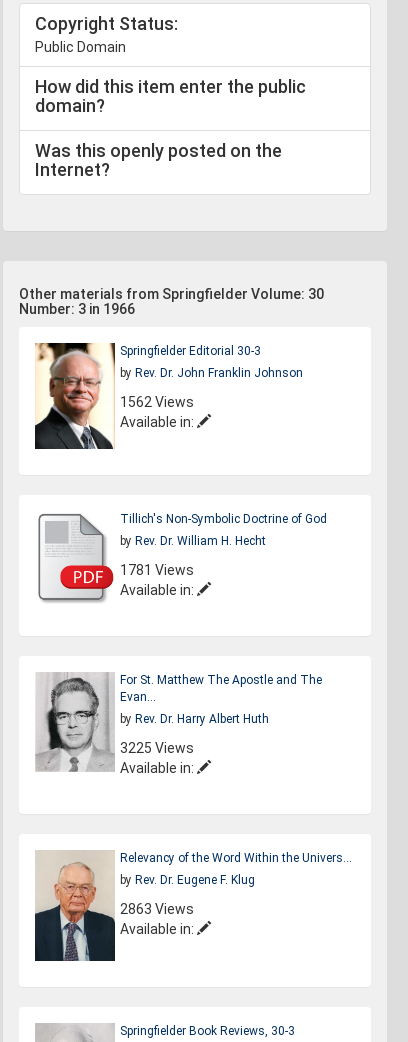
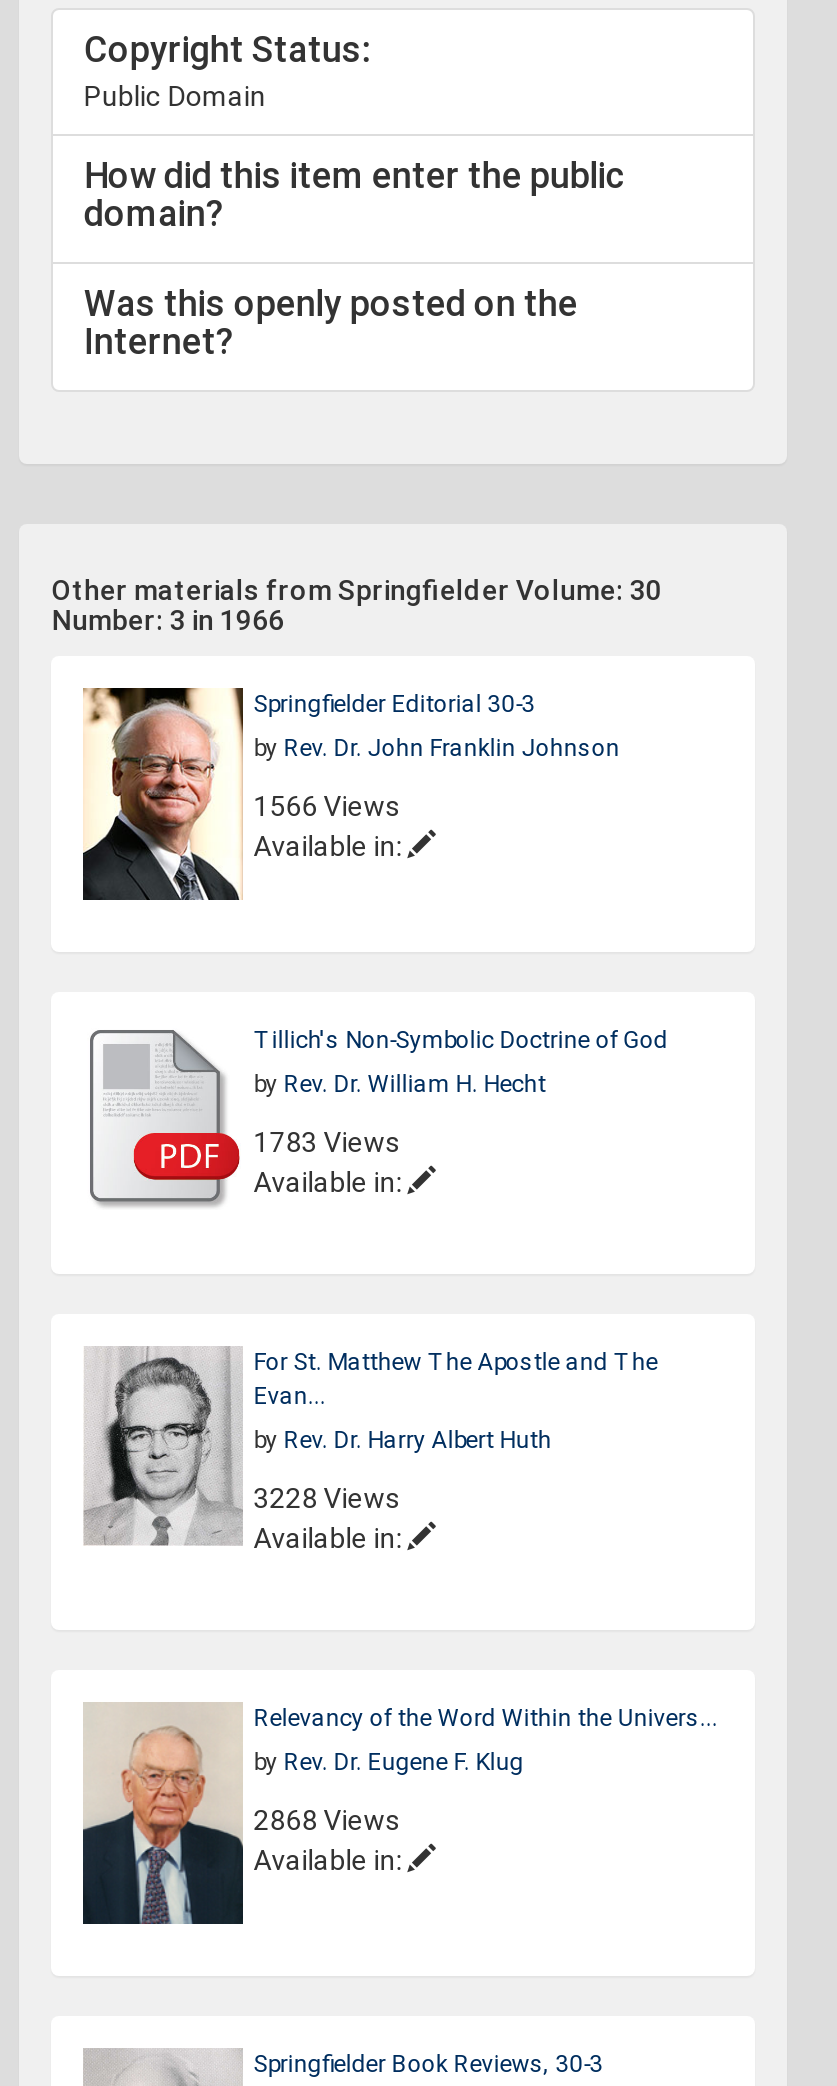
- 1562 Views
+ 1566 Views

- 1781 Views
+ 1783 Views

- 3225 Views
+ 3228 Views

- 2863 Views
+ 2868 Views
